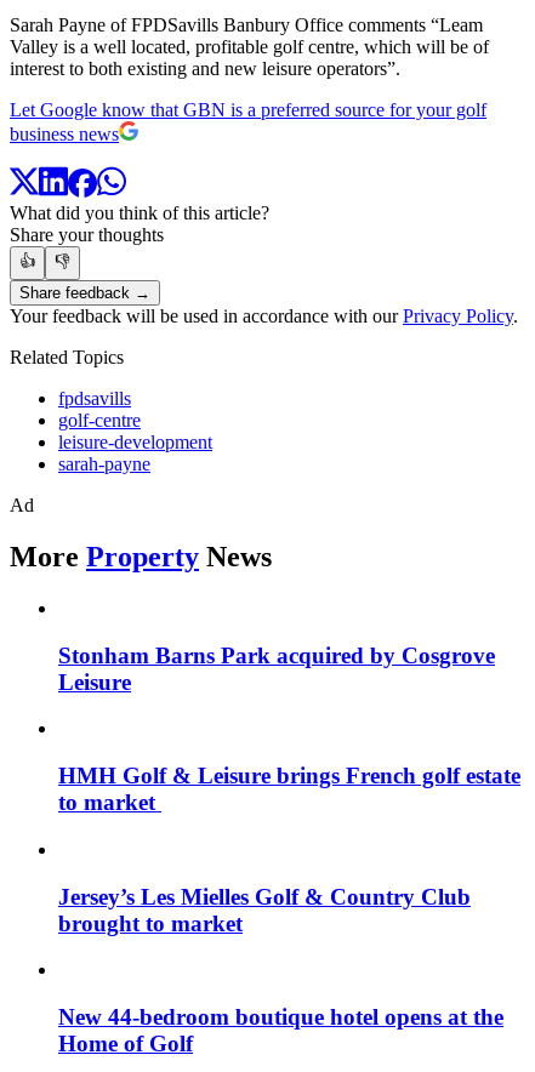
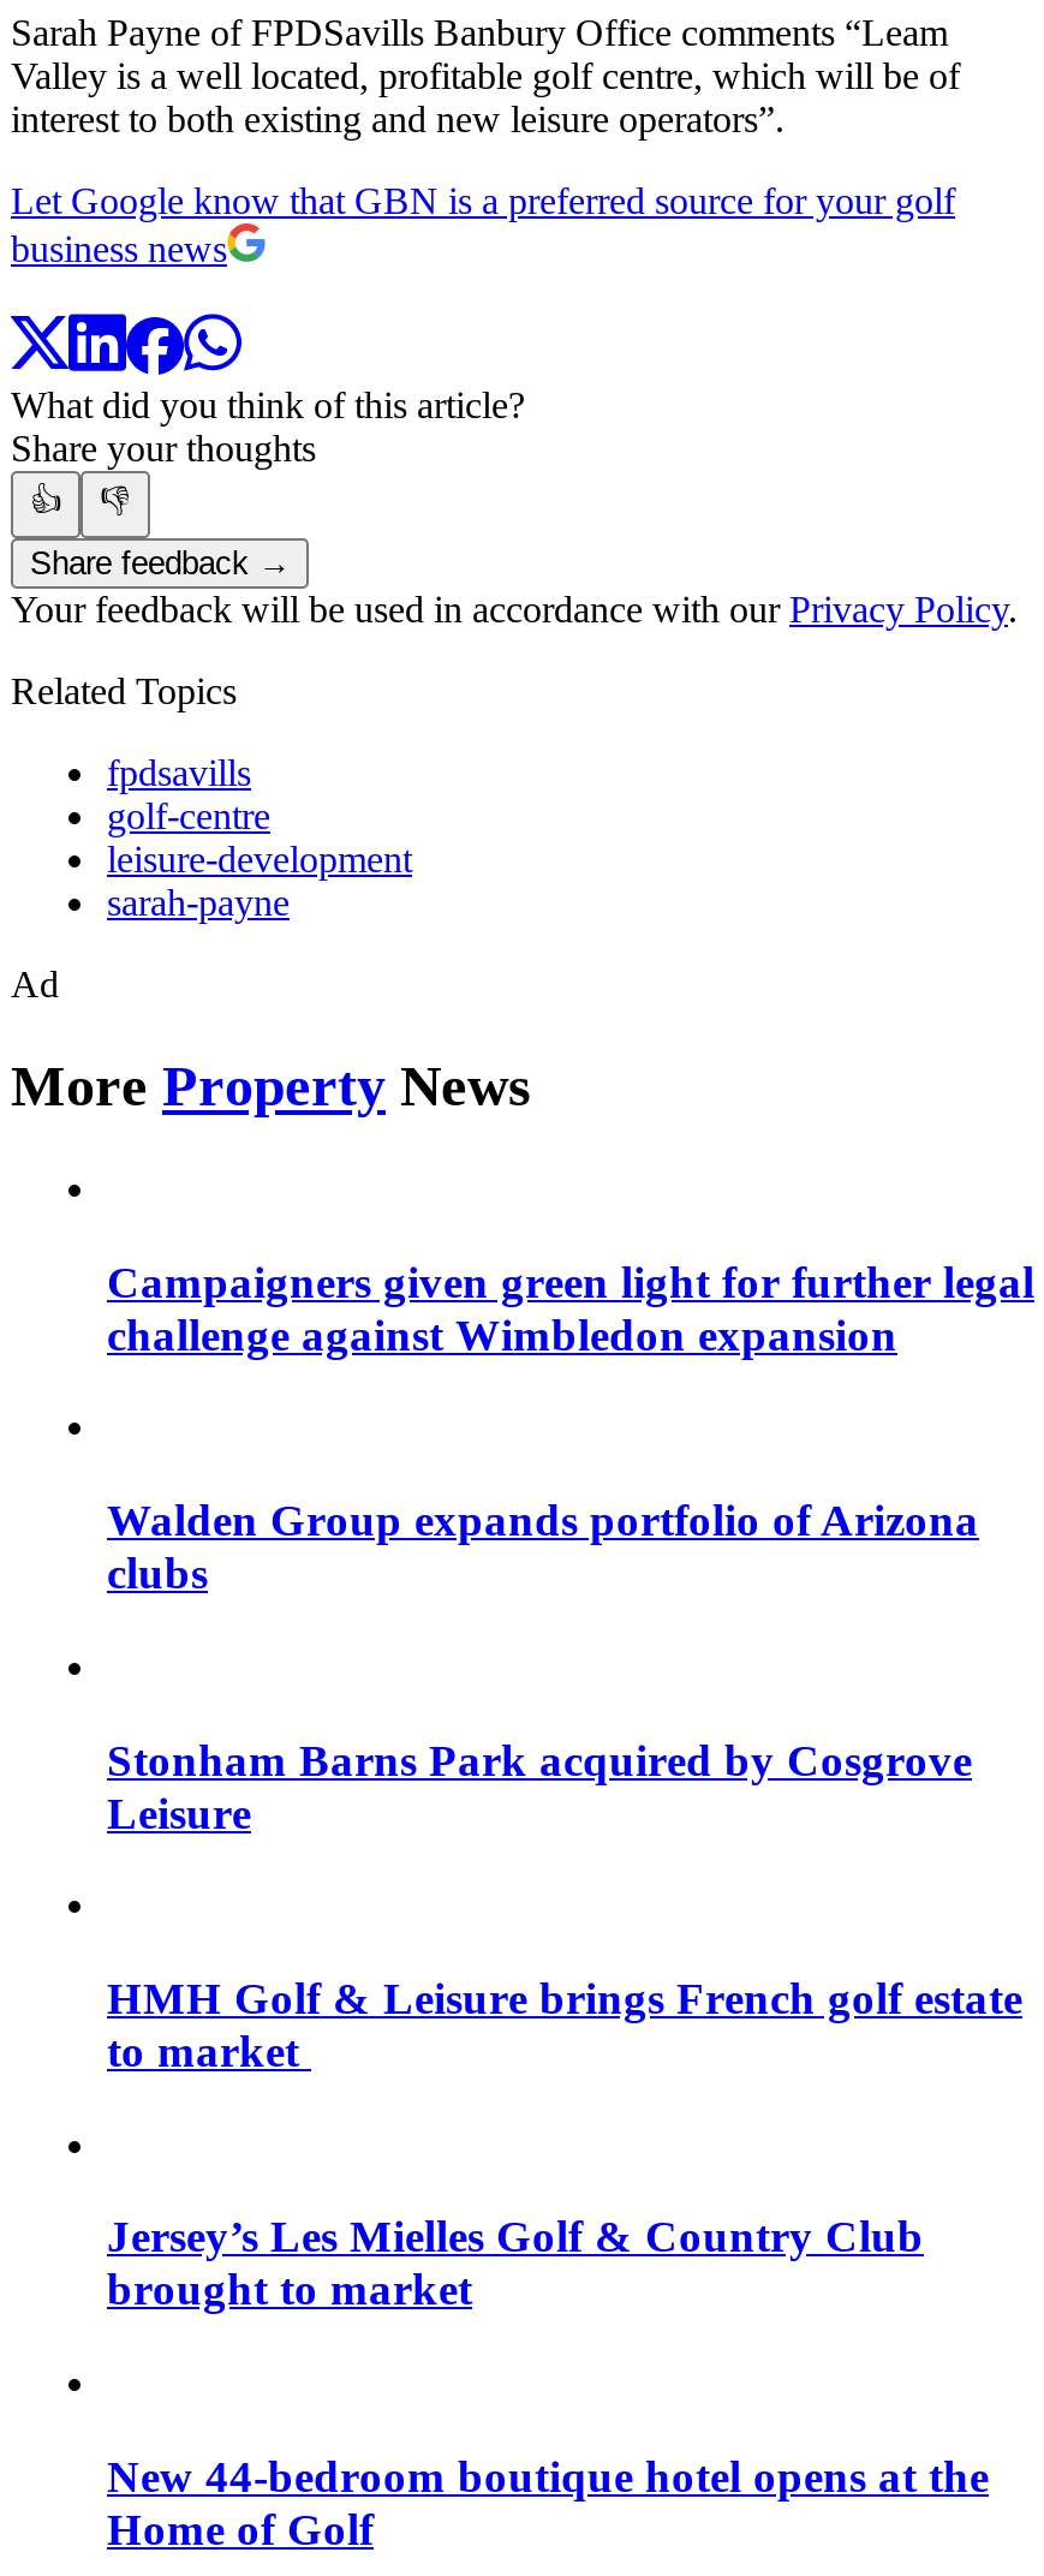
+ Campaigners given green light for further legal
+ challenge against Wimbledon expansion

+ Walden Group expands portfolio of Arizona
+ clubs
